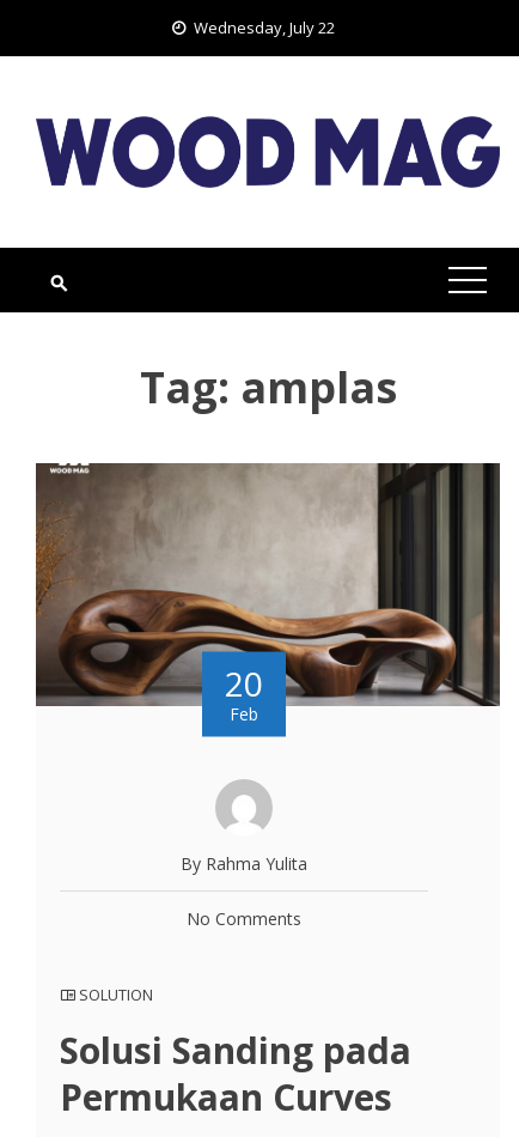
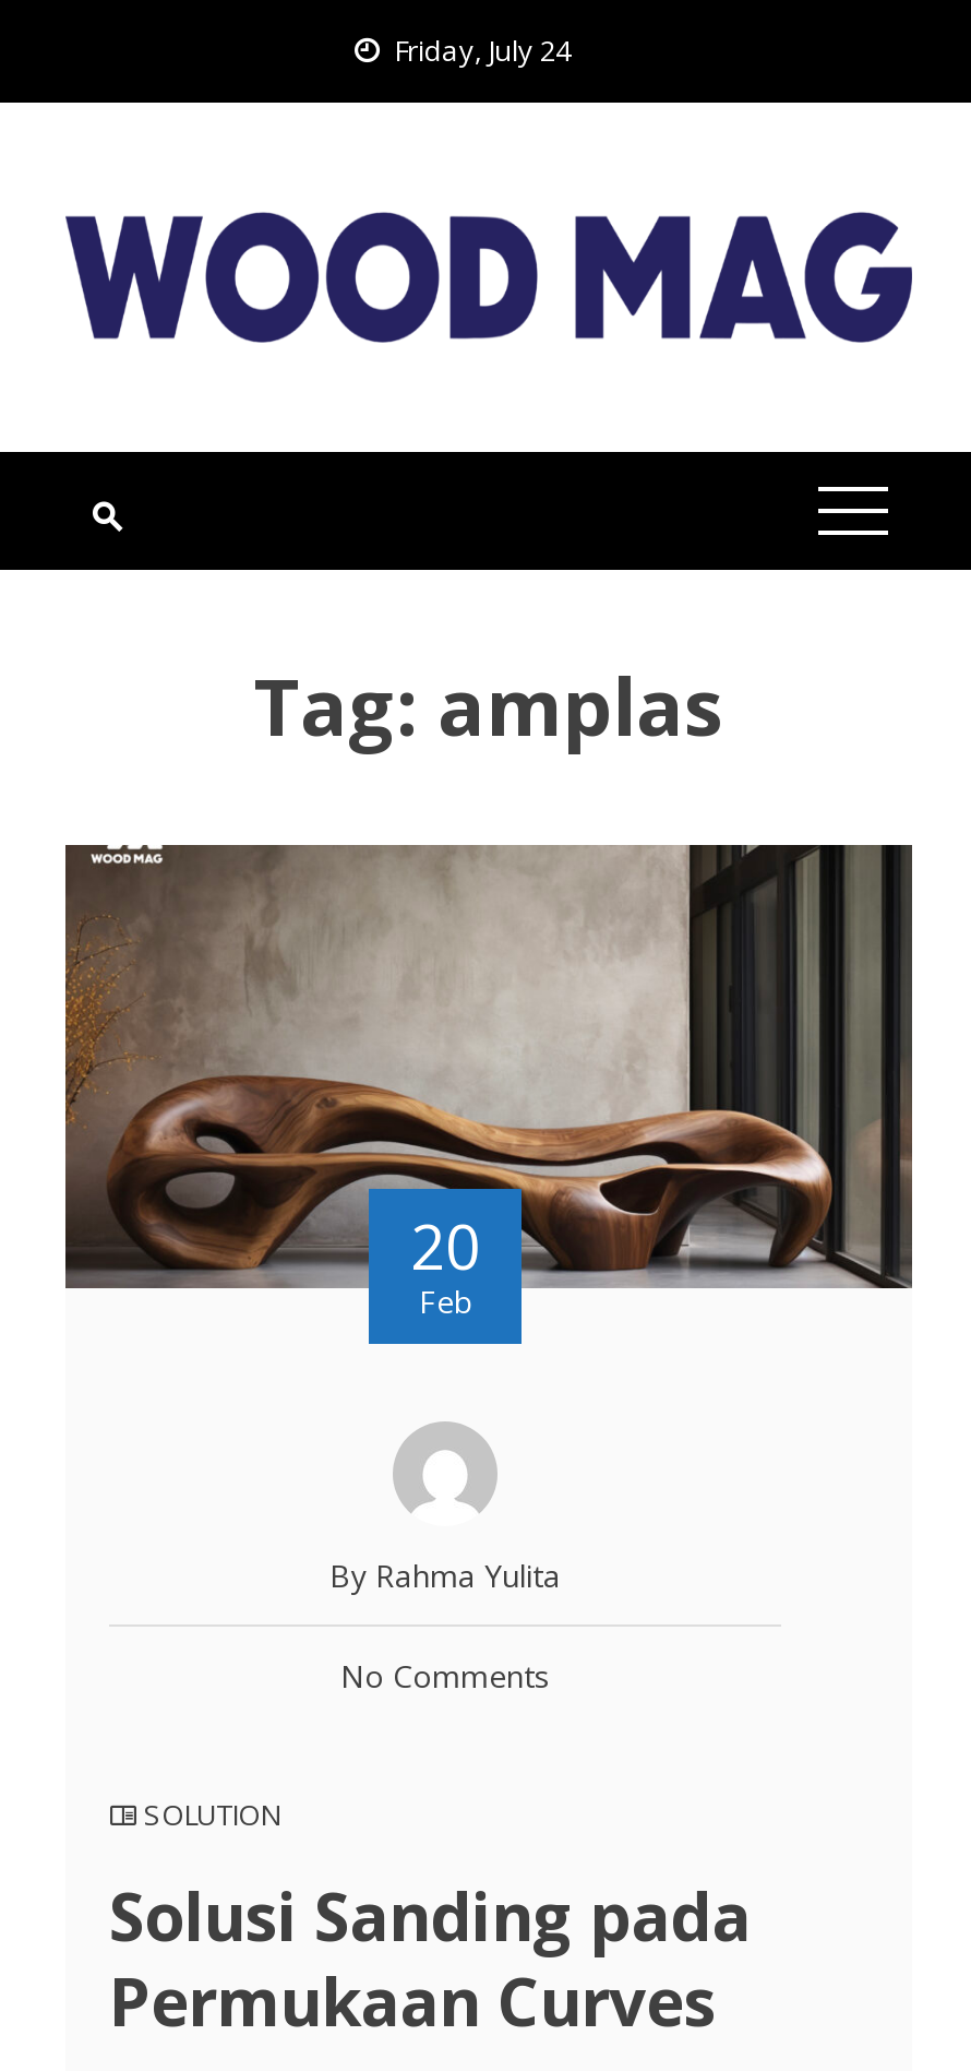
- Wednesday, July 22
+ Friday, July 24
